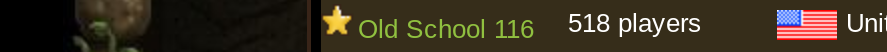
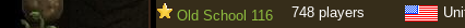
- Old School 116 518 players
+ Old School 116 748 players
